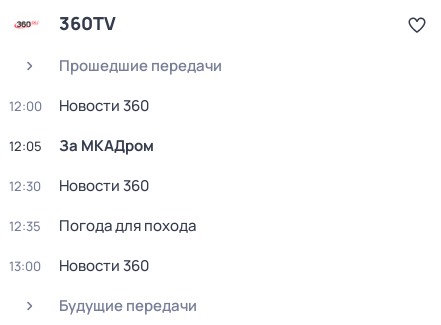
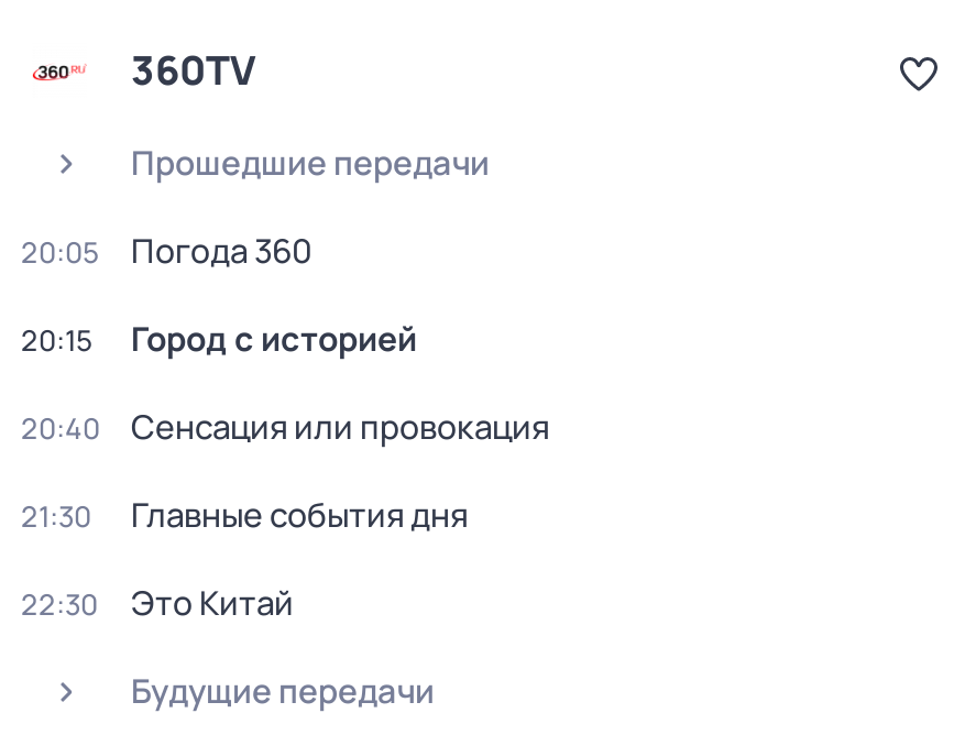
- 12:00
- Новости 360
+ 20:05
+ Погода 360

- 12:05
- За МКАДром
+ 20:15
+ Город с историей

- 12:30
- Новости 360
+ 20:40
+ Сенсация или провокация

- 12:35
- Погода для похода
+ 21:30
+ Главные события дня

- 13:00
- Новости 360
+ 22:30
+ Это Китай
